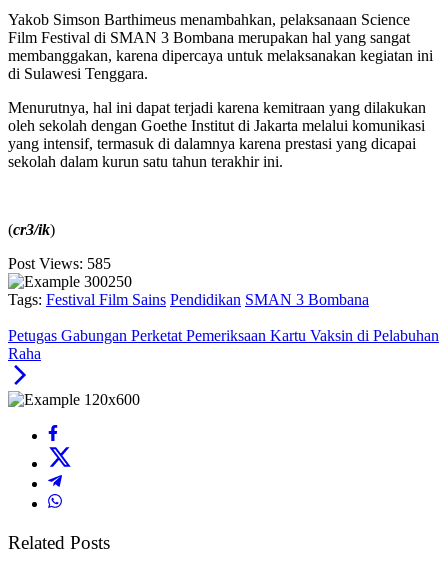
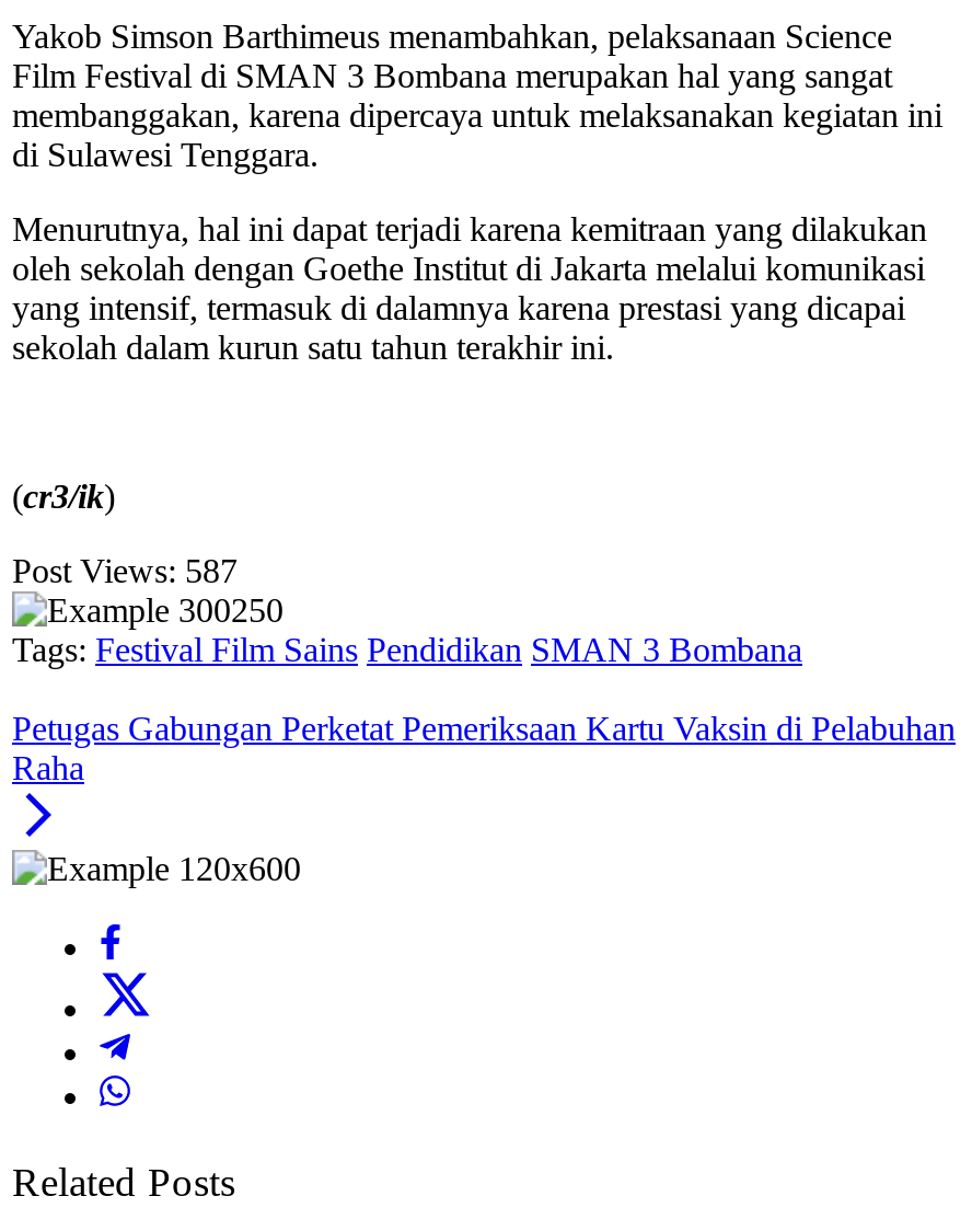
- Post Views: 585
+ Post Views: 587
